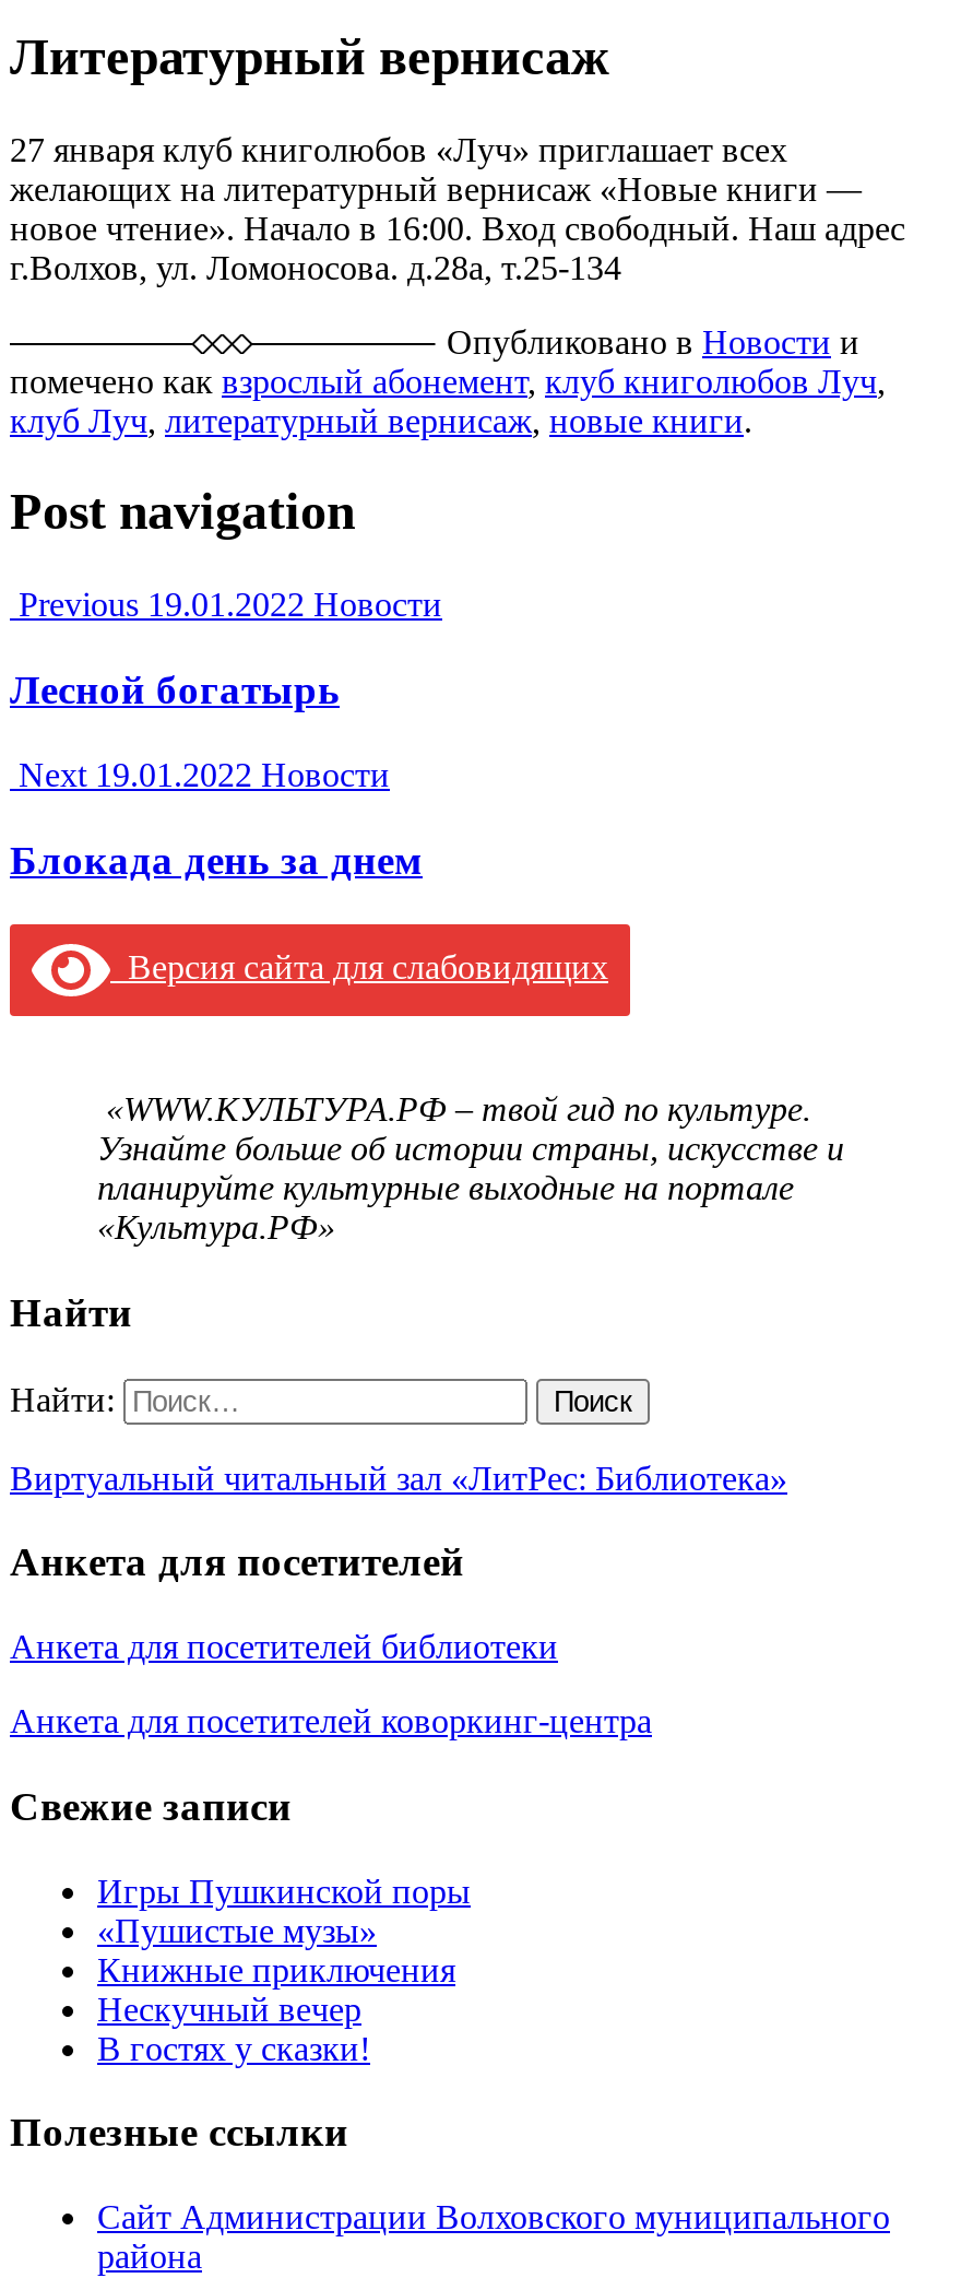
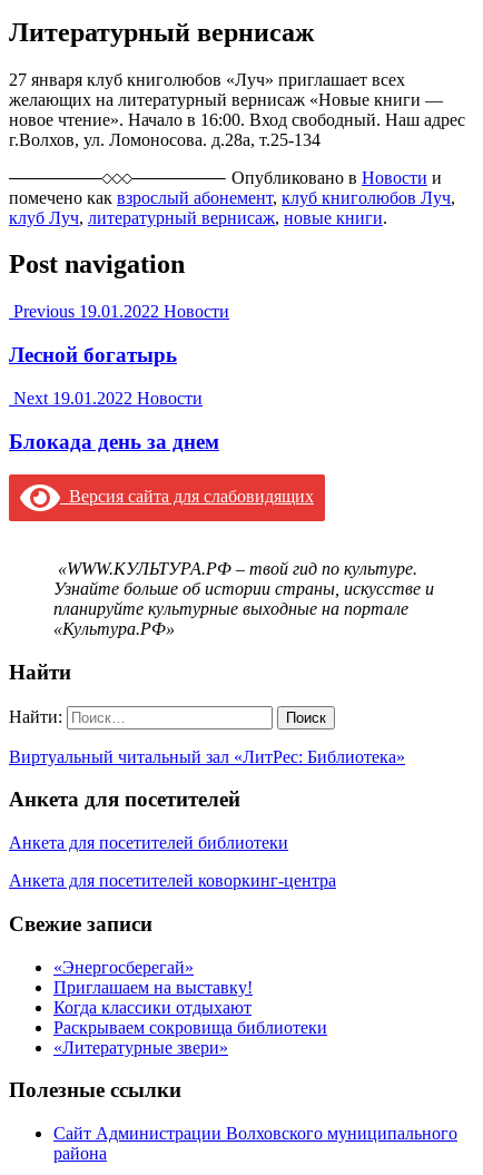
- Игры Пушкинской поры
- «Пушистые музы»
- Книжные приключения
- Нескучный вечер
- В гостях у сказки!
+ «Энергосберегай»
+ Приглашаем на выставку!
+ Когда классики отдыхают
+ Раскрываем сокровища библиотеки
+ «Литературные звери»
